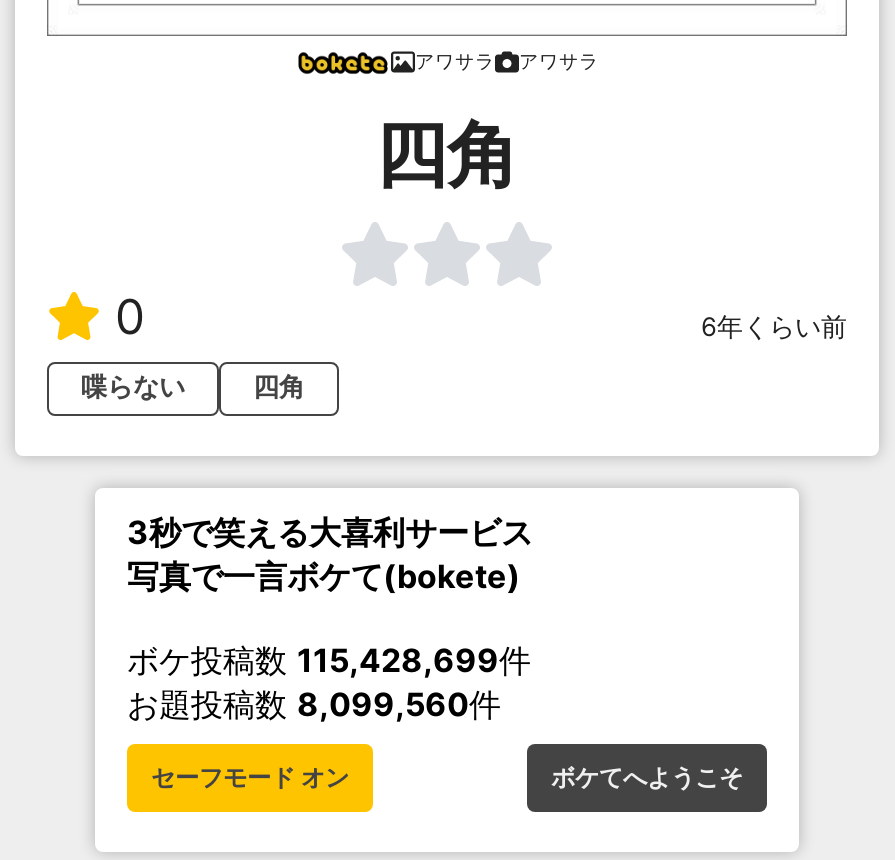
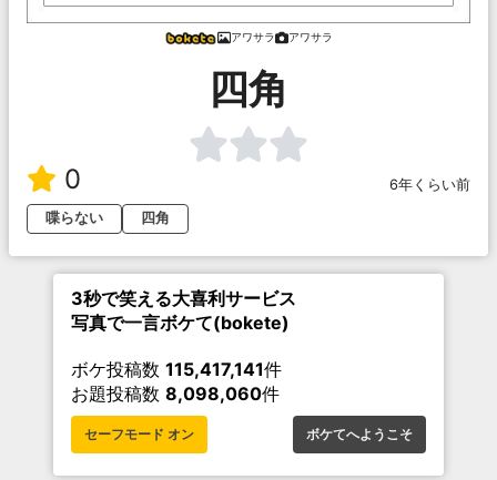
- ボケ投稿数115,428,699件
+ ボケ投稿数115,417,141件

- お題投稿数8,099,560件
+ お題投稿数8,098,060件
